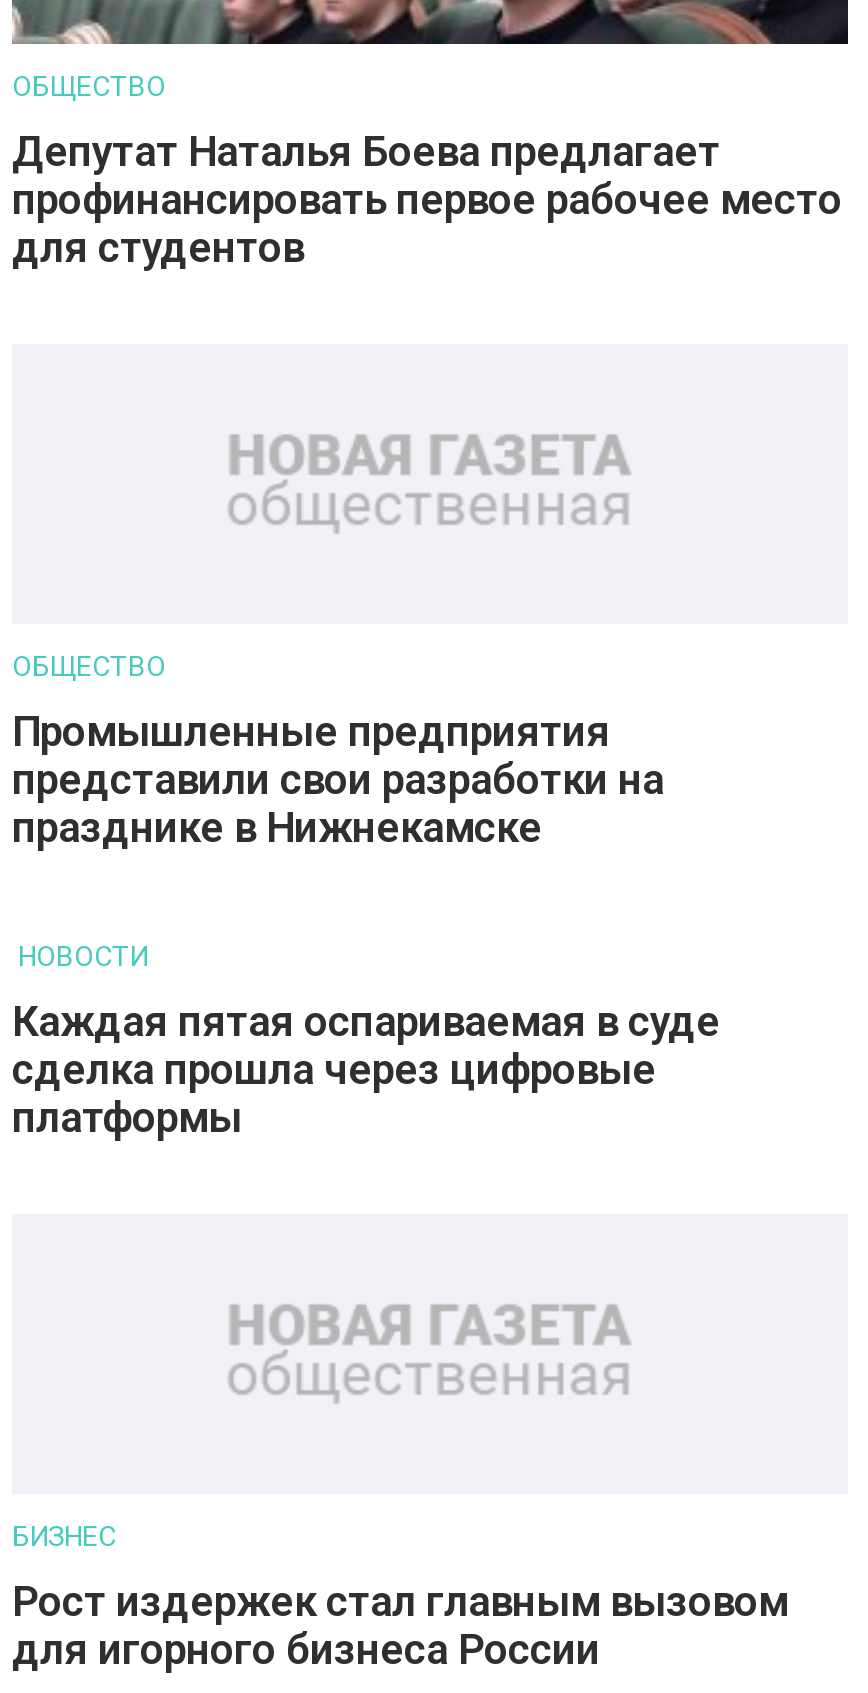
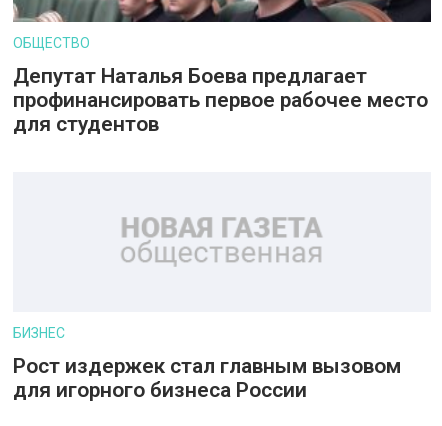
- ОБЩЕСТВО
- Промышленные предприятия
- представили свои разработки на
- празднике в Нижнекамске
- НОВОСТИ
- Каждая пятая оспариваемая в суде
- сделка прошла через цифровые
- платформы
